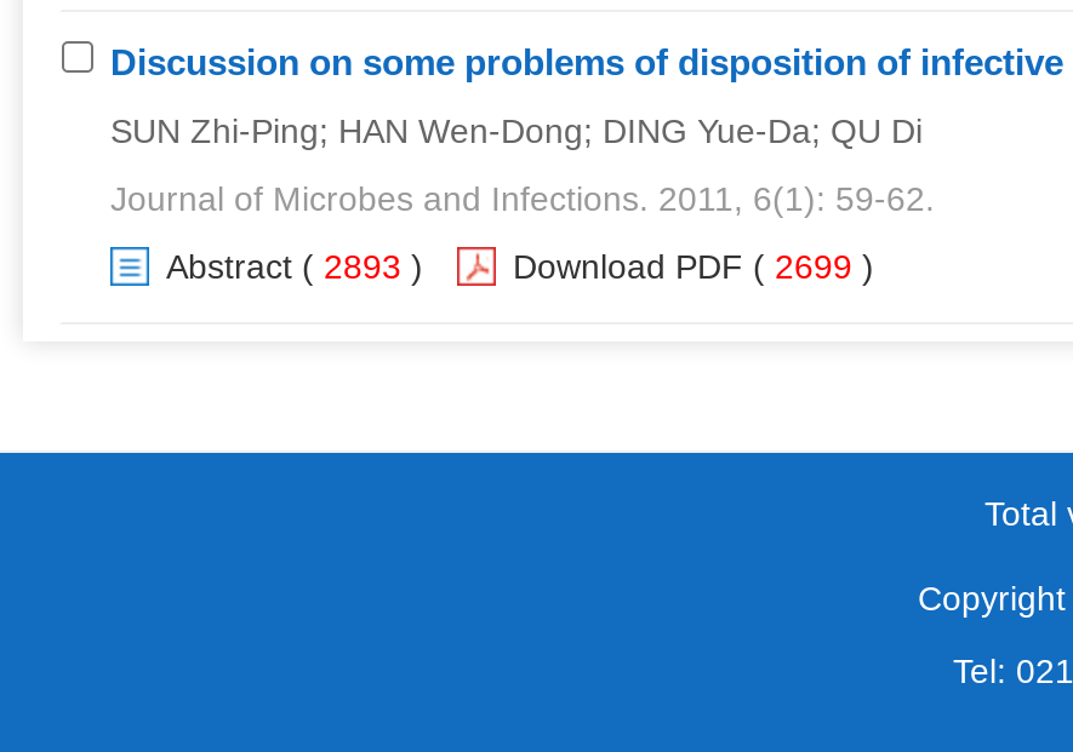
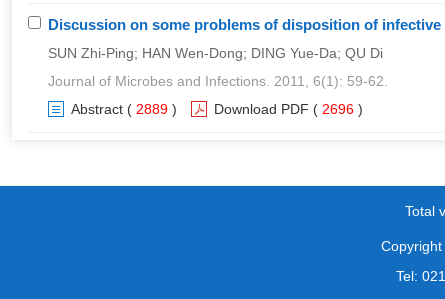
- Abstract ( 2893)
+ Abstract ( 2889)

- Download PDF ( 2699)
+ Download PDF ( 2696)
